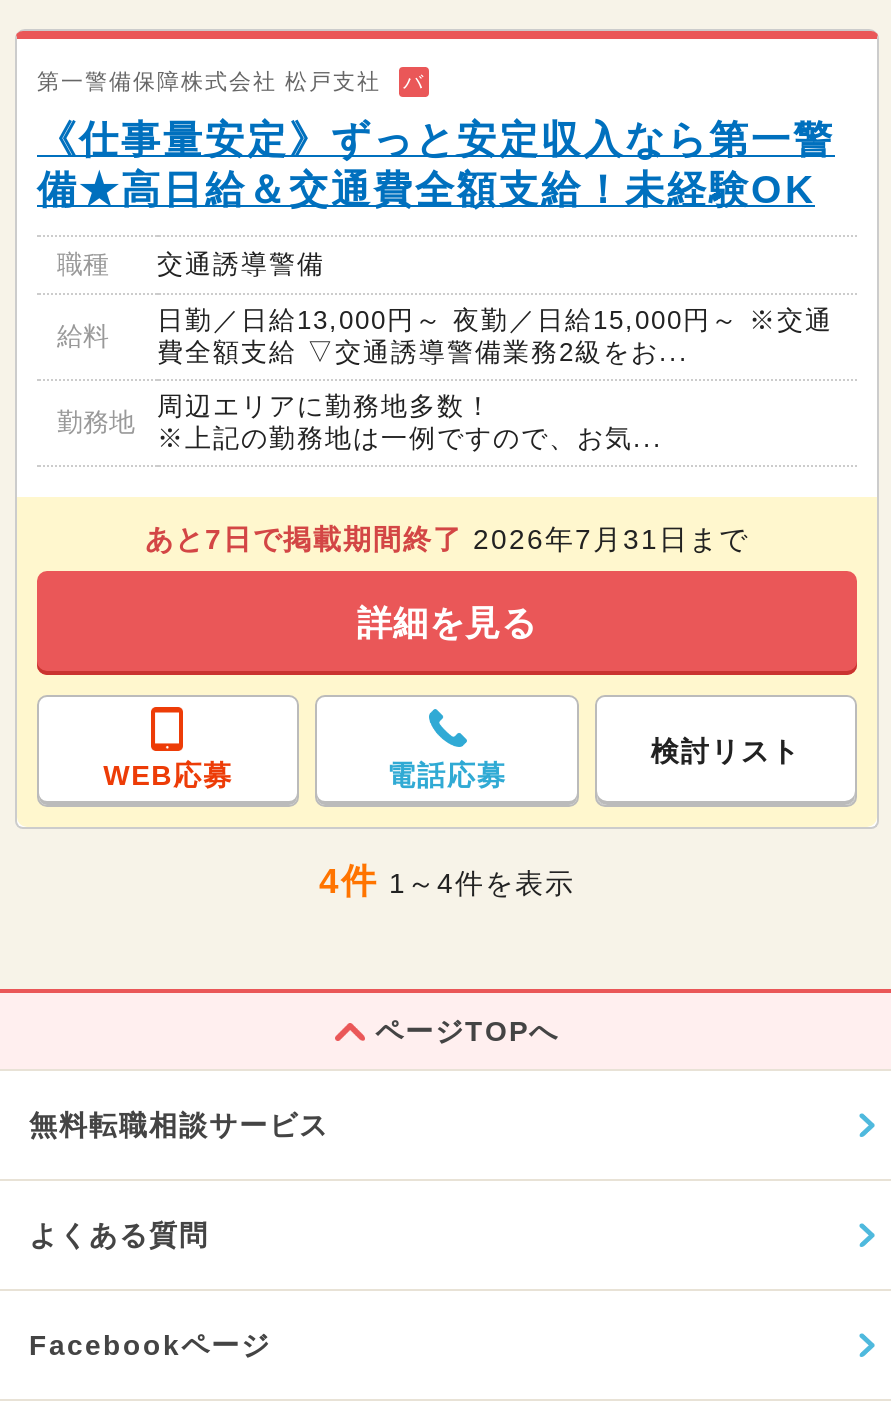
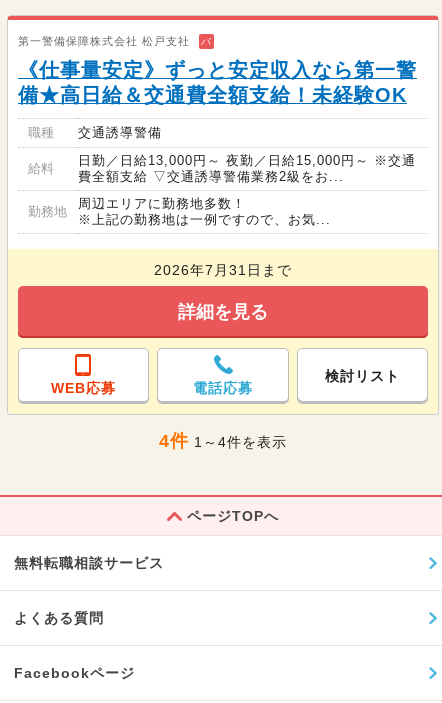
- あと7日で掲載期間終了2026年7月31日まで
+ 2026年7月31日まで
